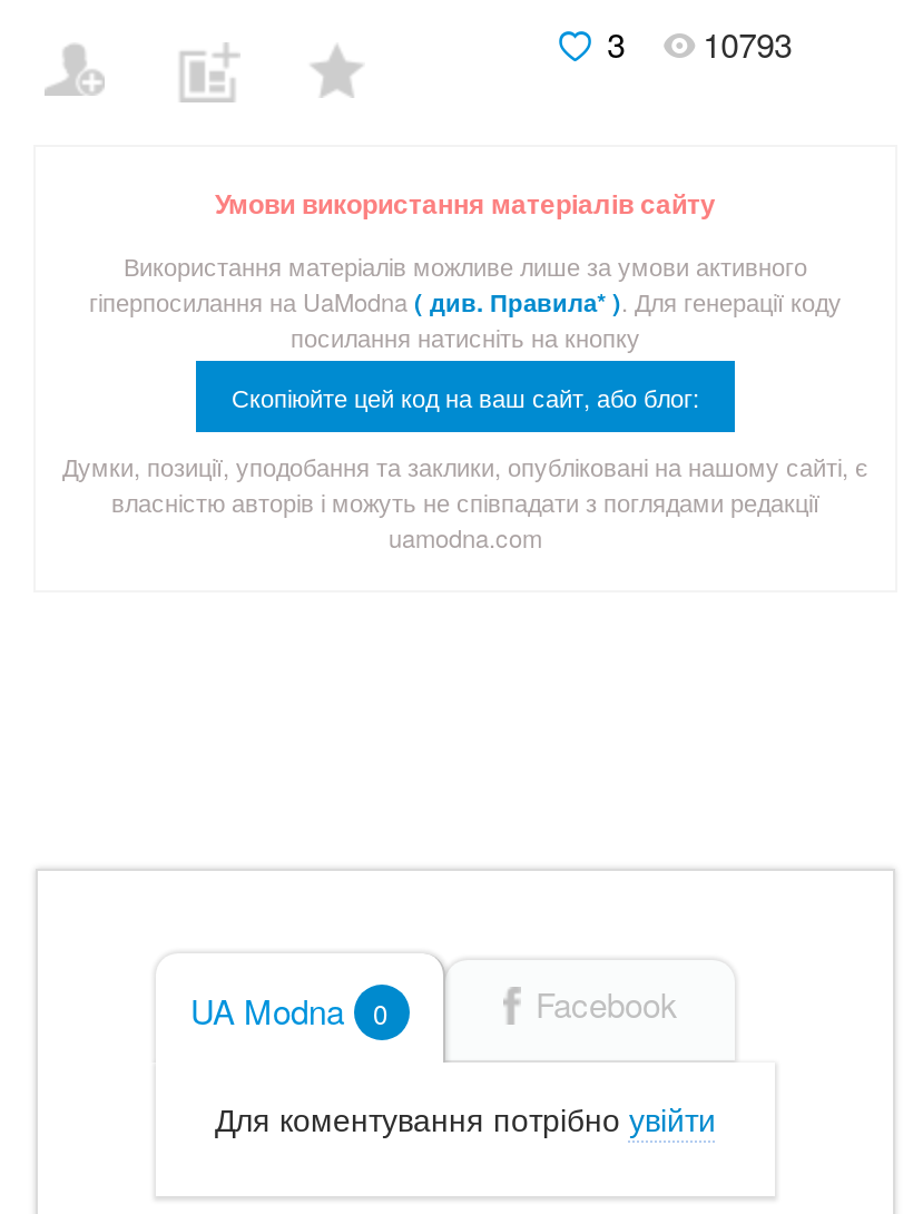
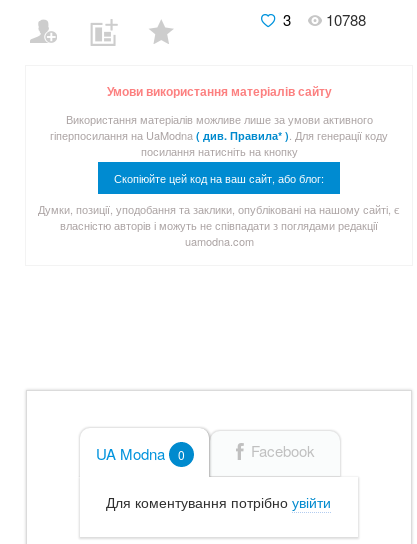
- 3 10793
+ 3 10788
